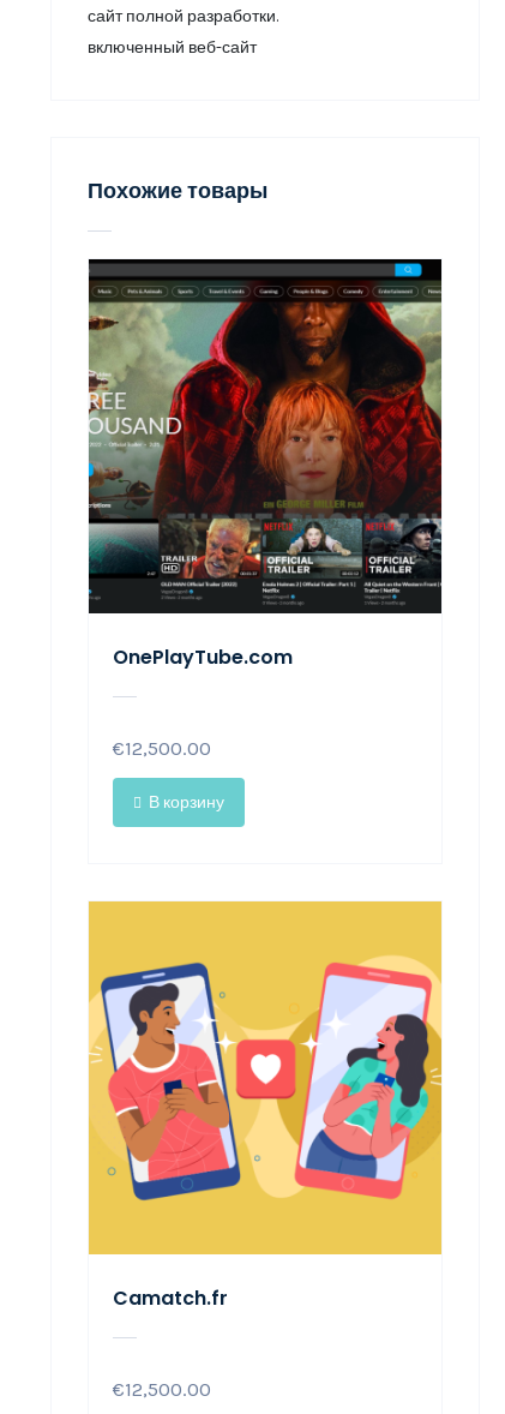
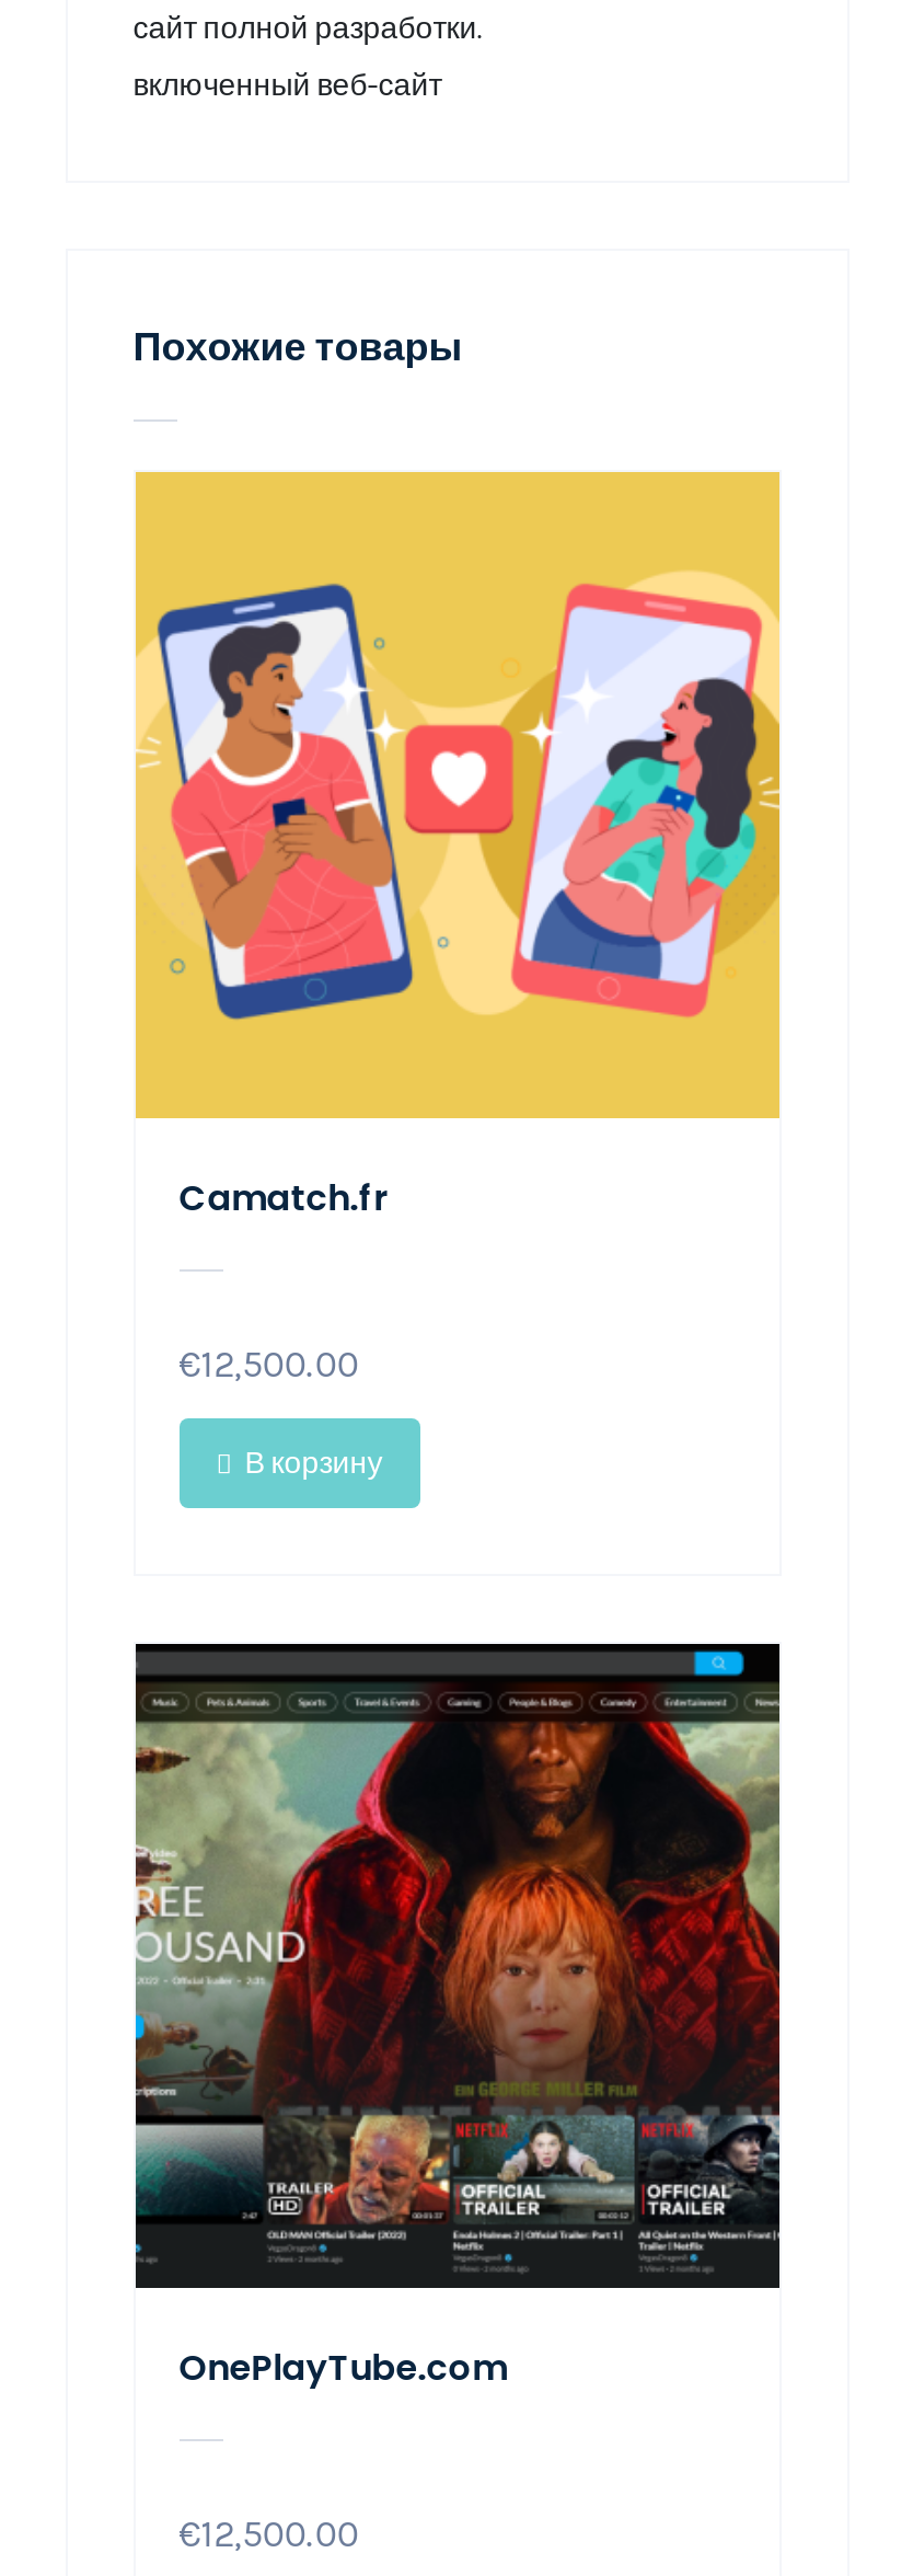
moved down: [image] | OnePlayTube.com

moved up: [image] | Camatch.fr
